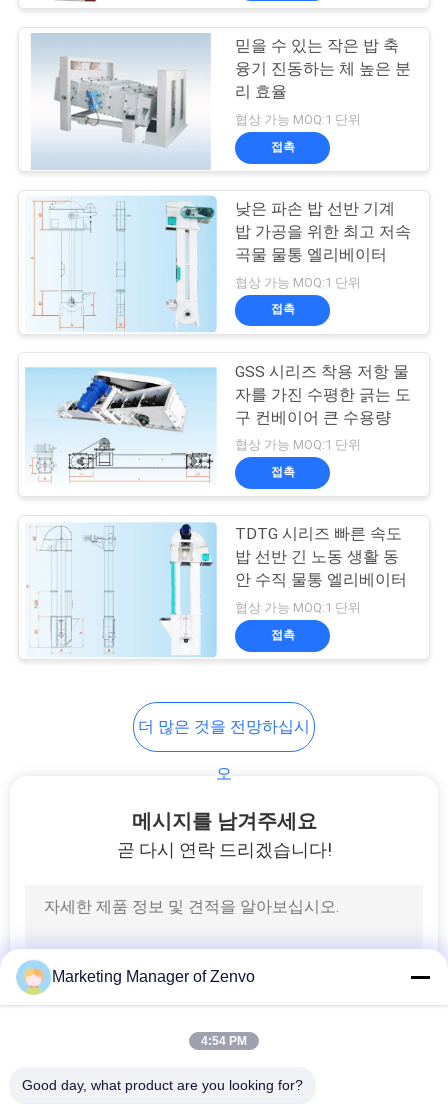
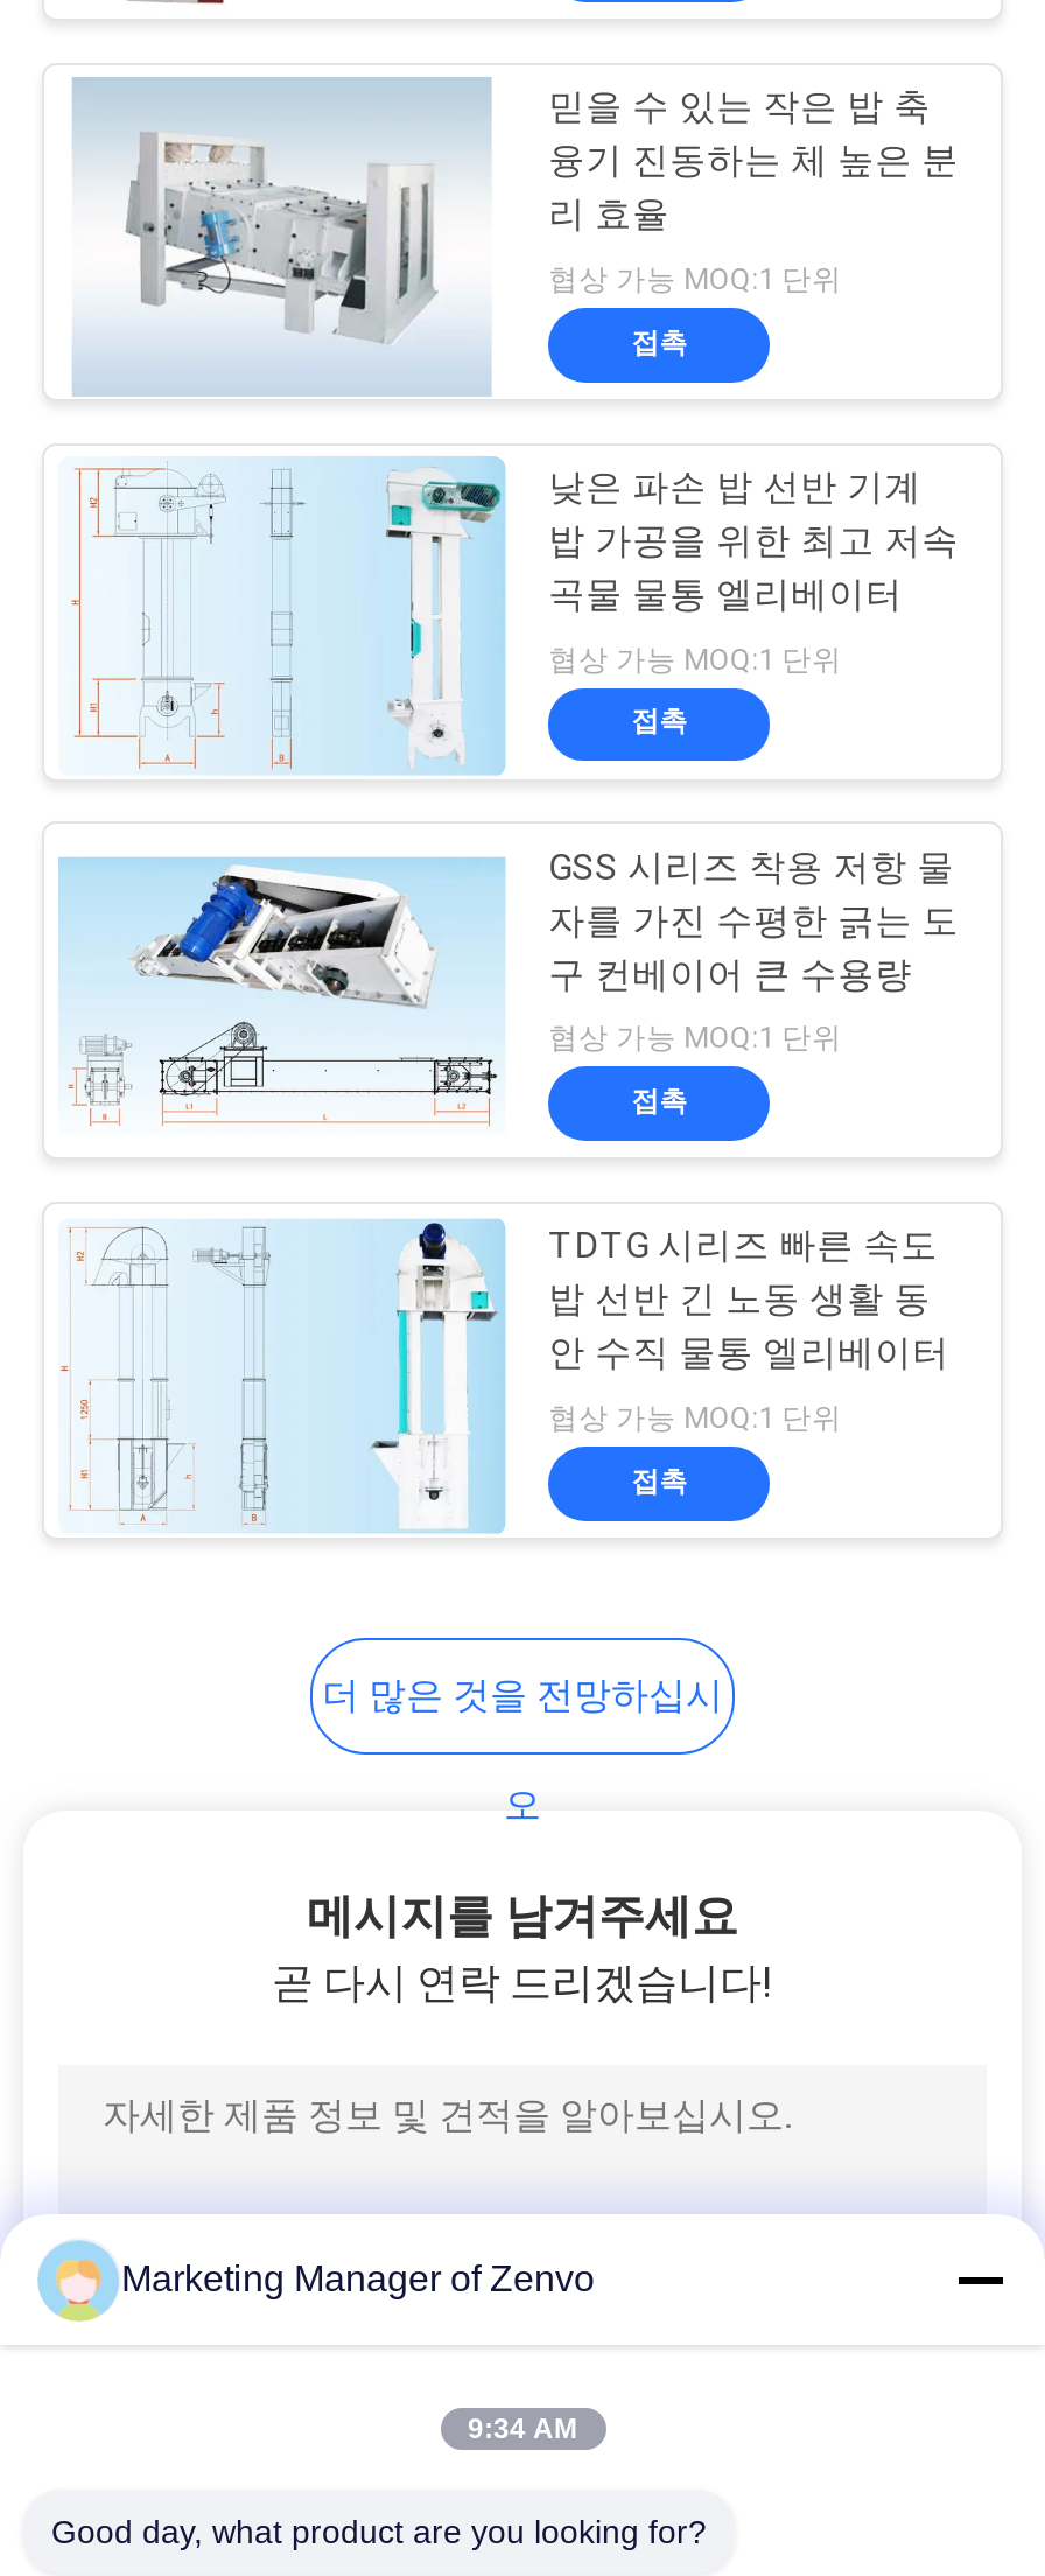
- 4:54 PM
+ 9:34 AM
